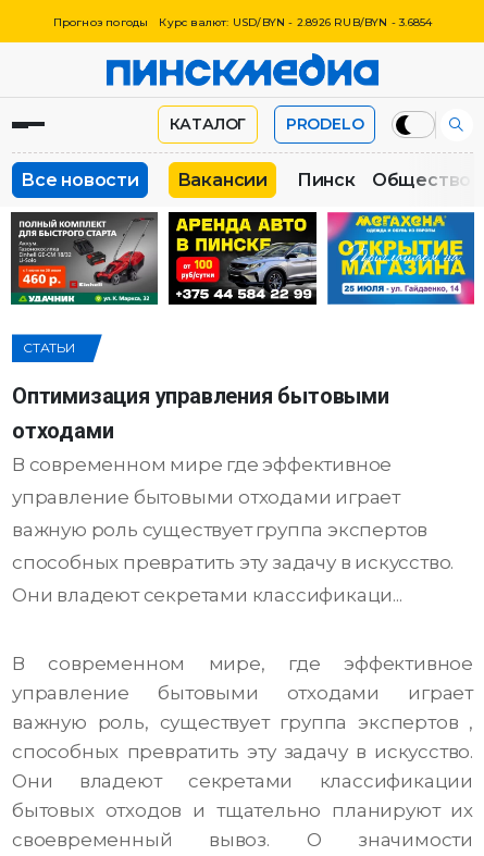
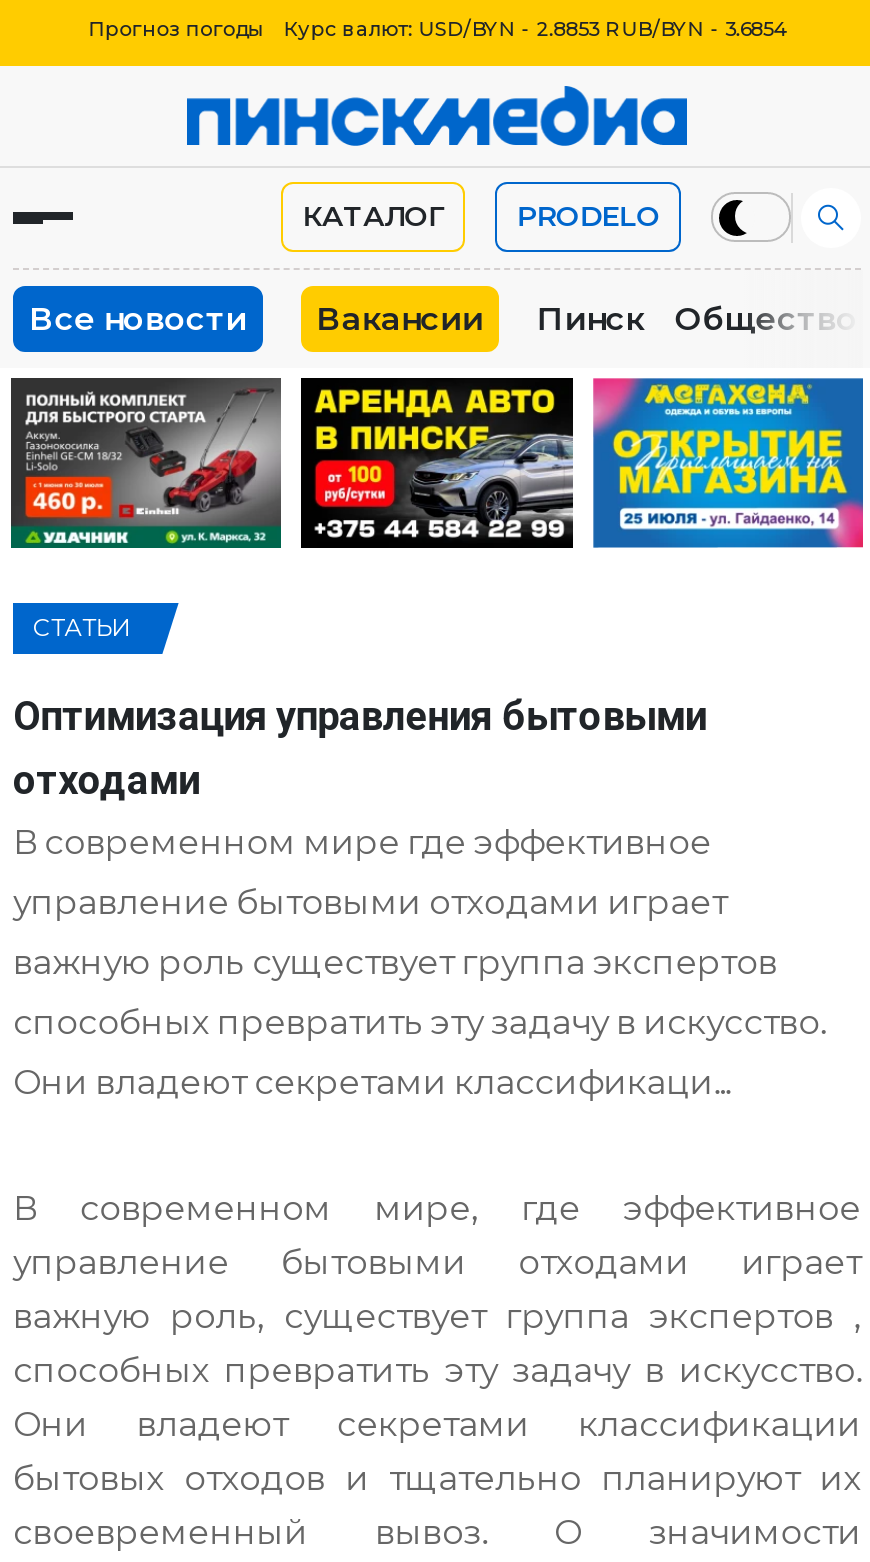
- Курс валют: USD/BYN - 2.8926 RUB/BYN - 3.6854
+ Курс валют: USD/BYN - 2.8853 RUB/BYN - 3.6854
